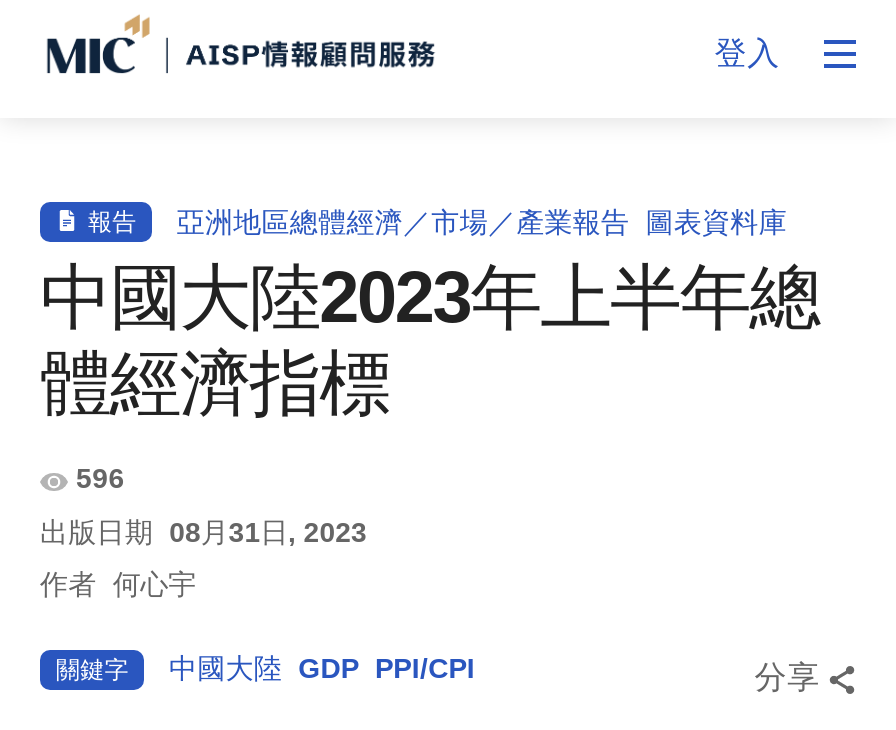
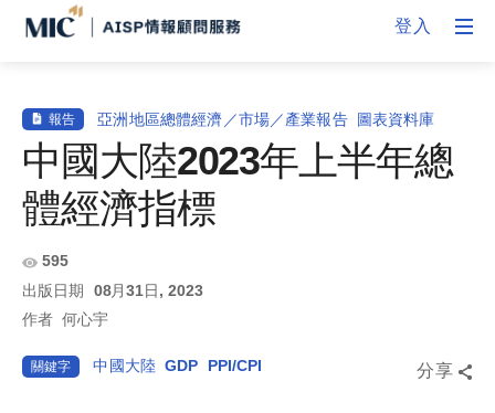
- 596
+ 595
